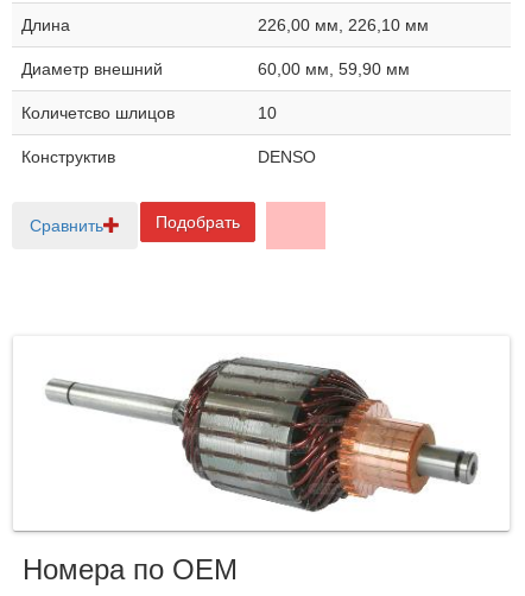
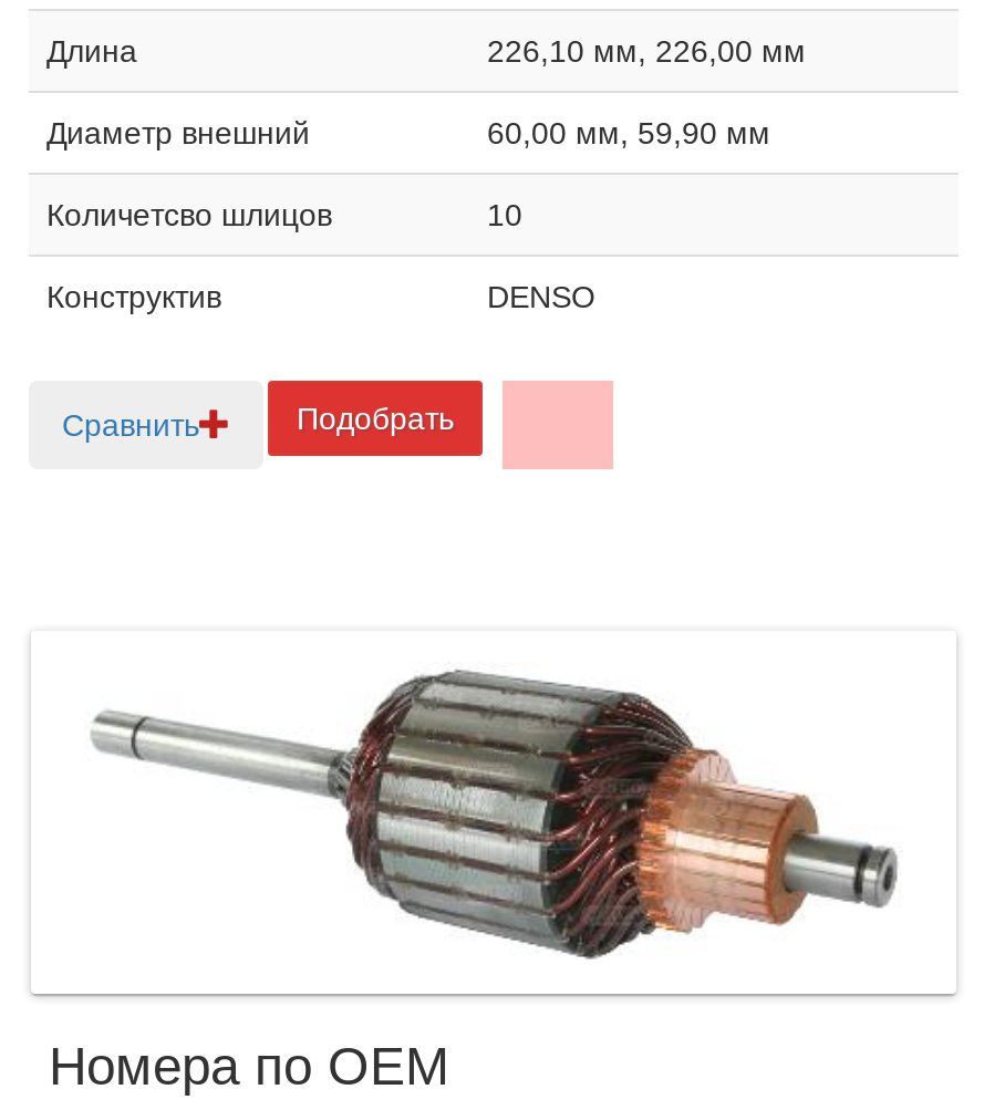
- 226,00 мм, 226,10 мм
+ 226,10 мм, 226,00 мм
